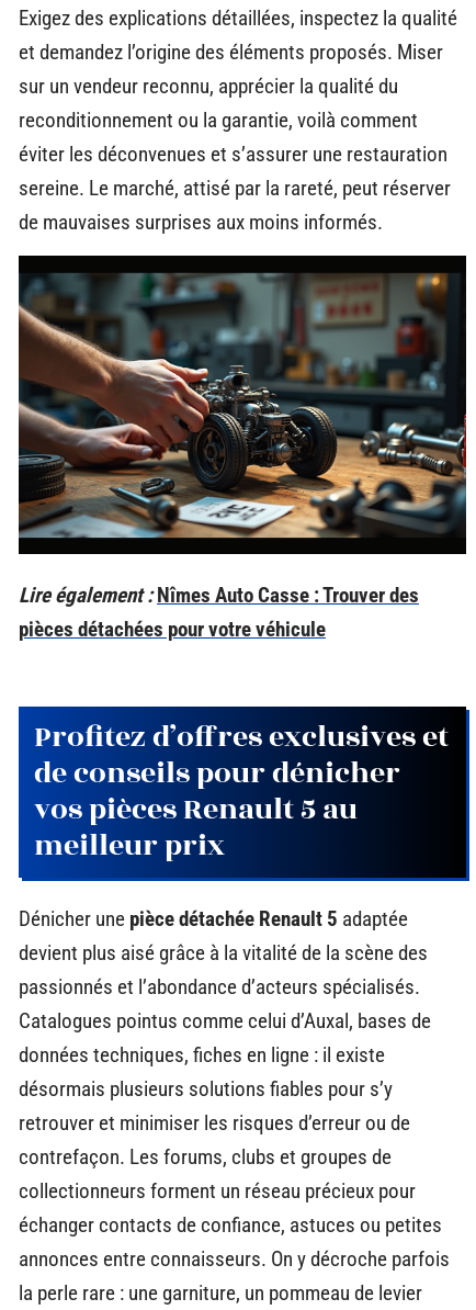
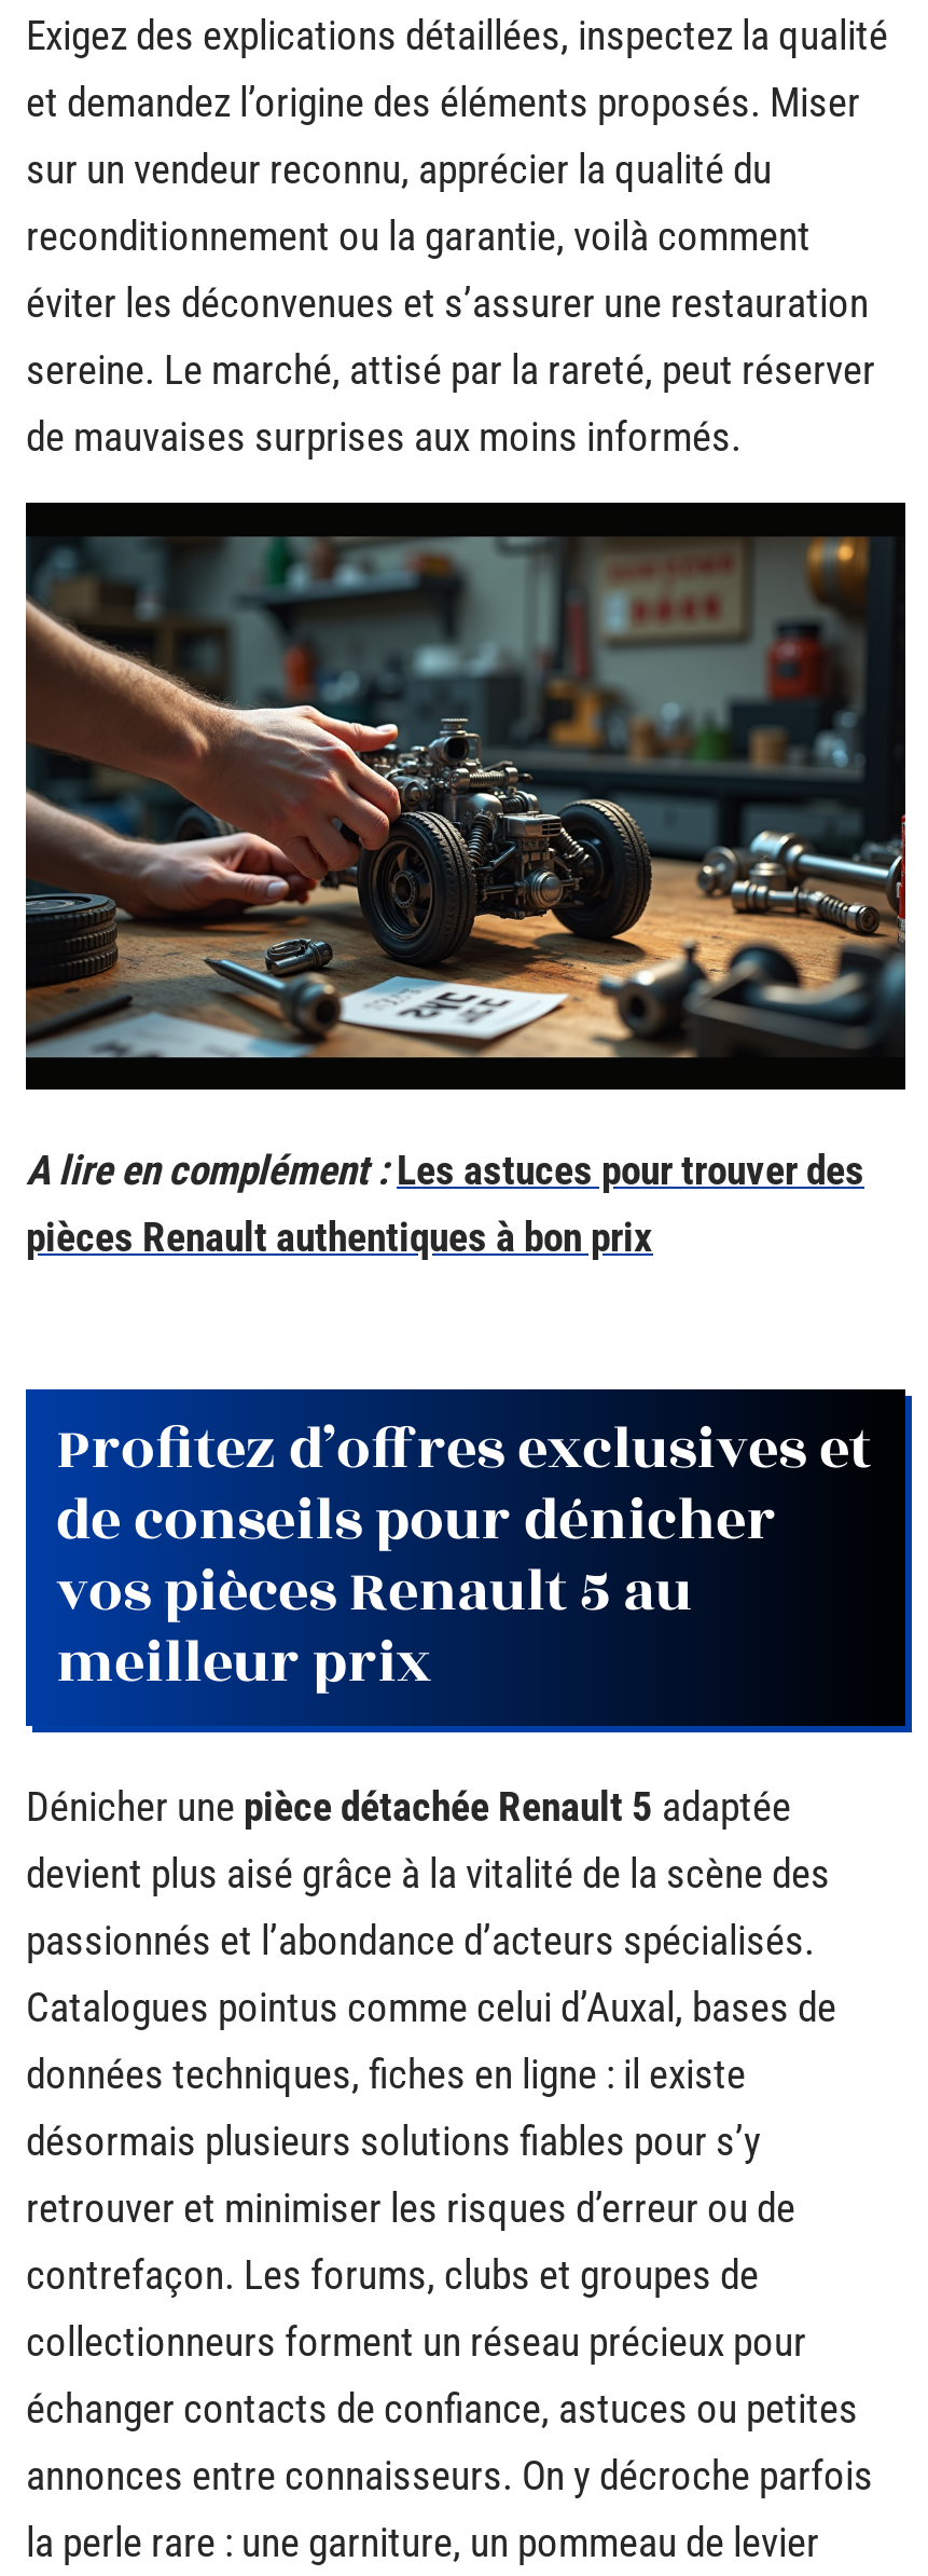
- Lire également : Nîmes Auto Casse : Trouver des
- pièces détachées pour votre véhicule
+ A lire en complément : Les astuces pour trouver des
+ pièces Renault authentiques à bon prix
